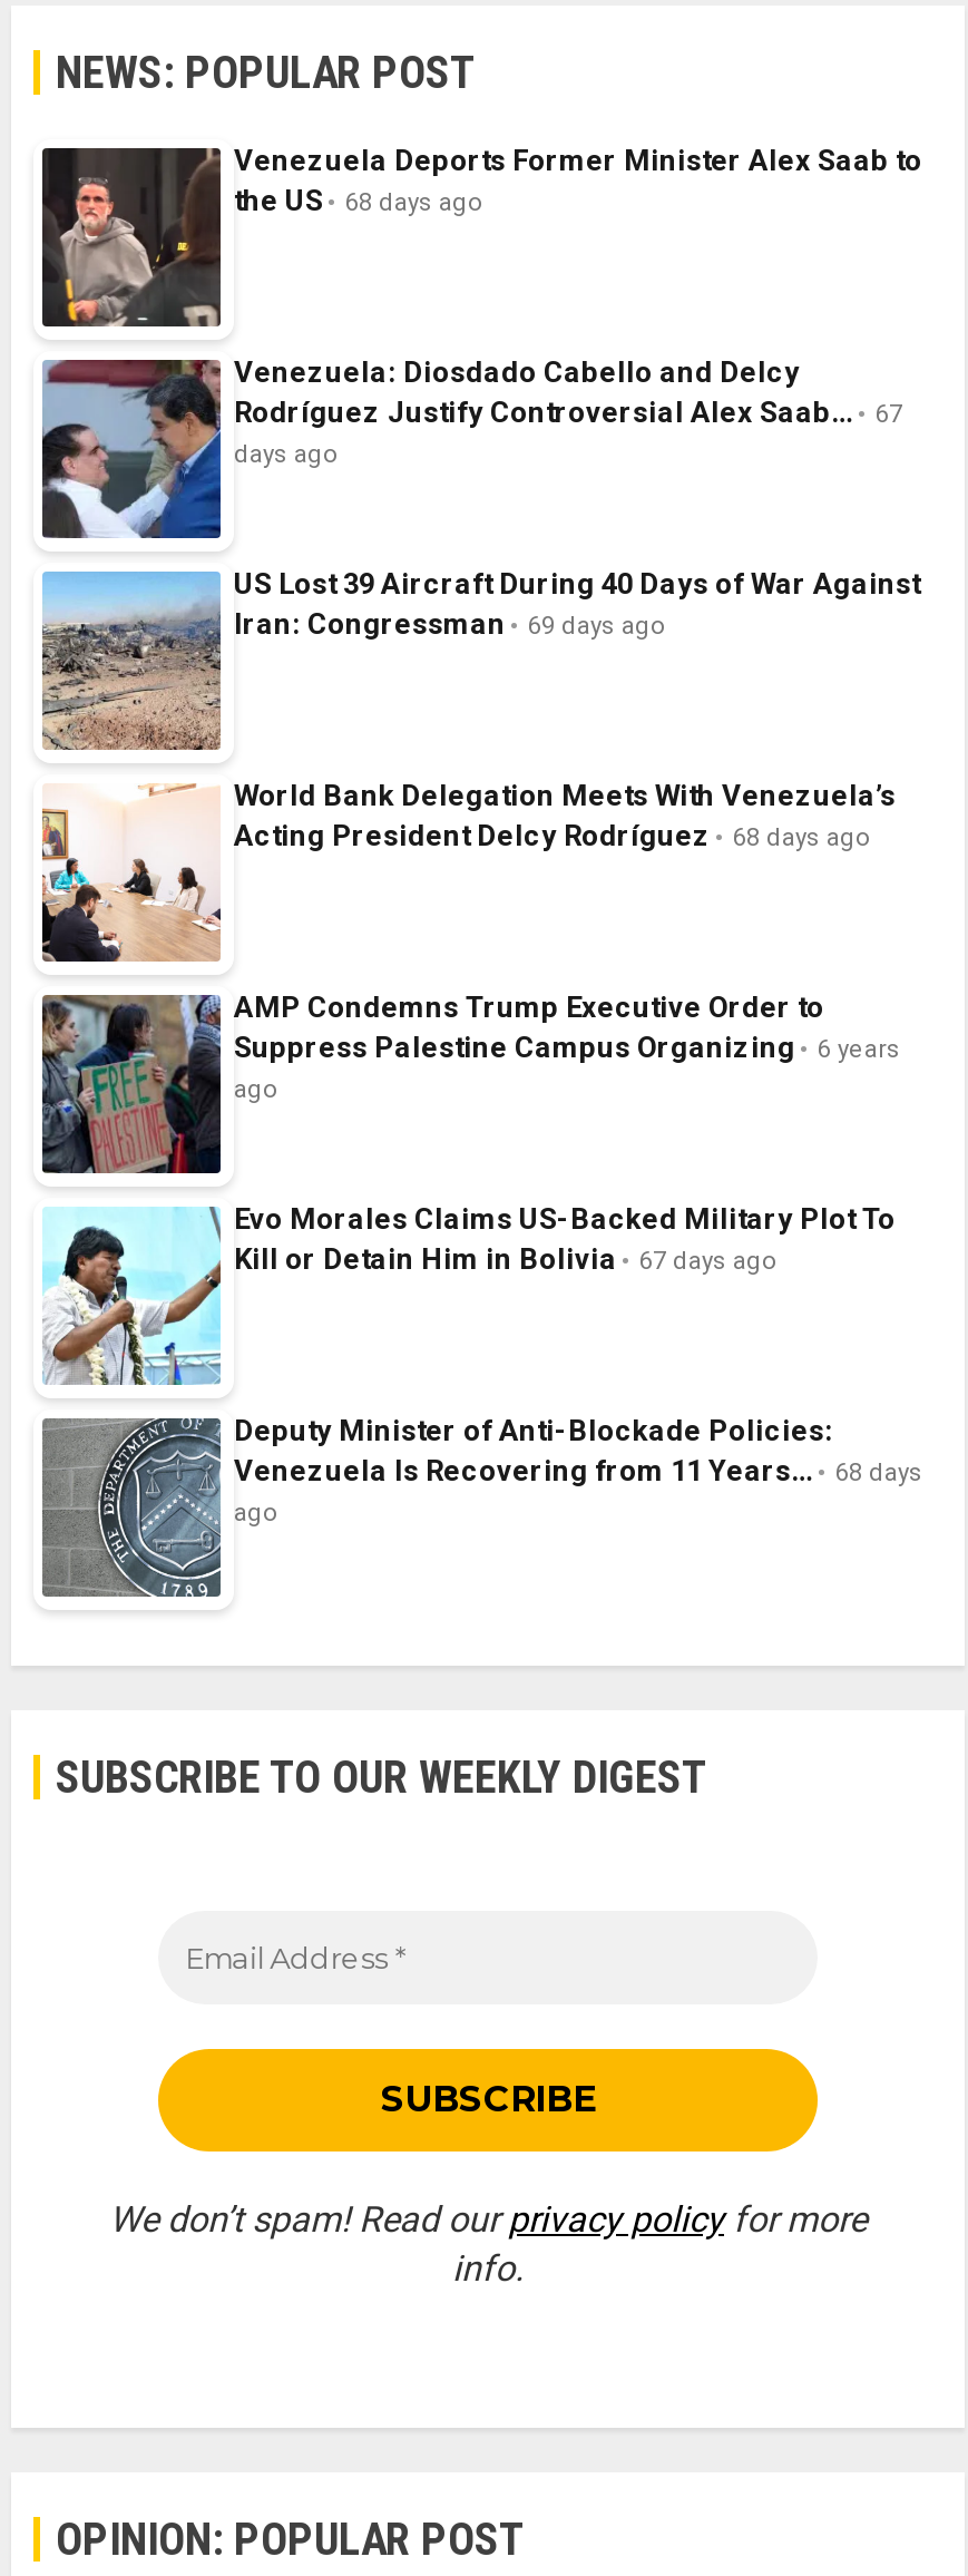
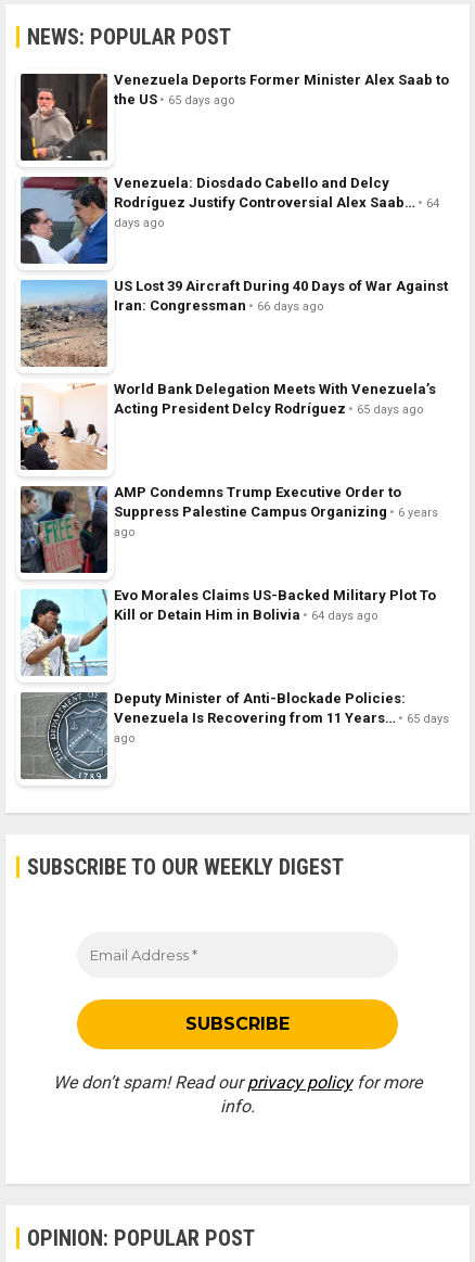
- the US 68 days ago
+ the US 65 days ago

- Rodríguez Justify Controversial Alex Saab… 67
+ Rodríguez Justify Controversial Alex Saab… 64

- Iran: Congressman 69 days ago
+ Iran: Congressman 66 days ago

- Acting President Delcy Rodríguez 68 days ago
+ Acting President Delcy Rodríguez 65 days ago

- Kill or Detain Him in Bolivia 67 days ago
+ Kill or Detain Him in Bolivia 64 days ago

- Venezuela Is Recovering from 11 Years… 68 days
+ Venezuela Is Recovering from 11 Years… 65 days
